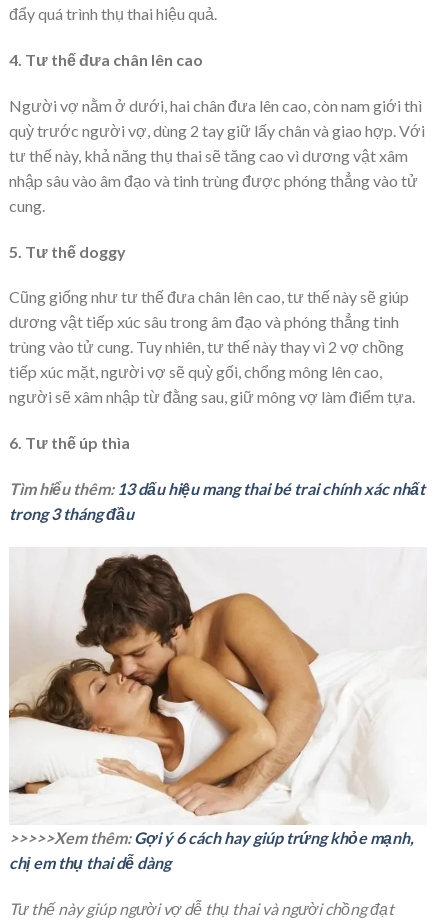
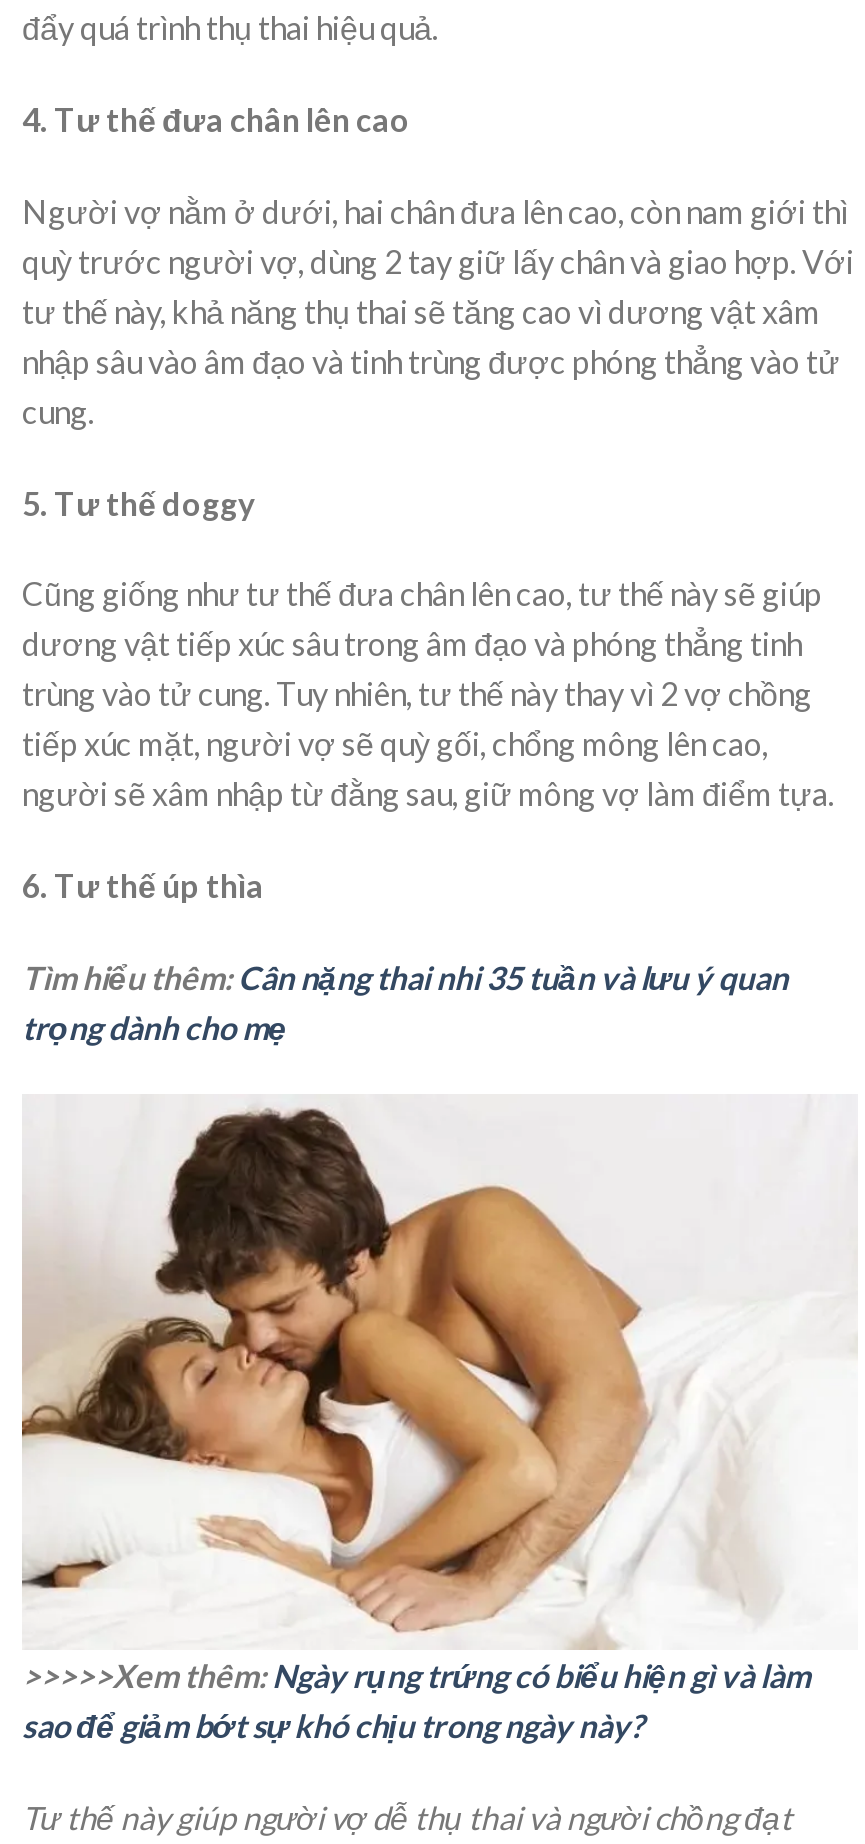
- Tìm hiểu thêm: 13 dấu hiệu mang thai bé trai chính xác nhất
- trong 3 tháng đầu
+ Tìm hiểu thêm: Cân nặng thai nhi 35 tuần và lưu ý quan
+ trọng dành cho mẹ

- >>>>>Xem thêm: Gợi ý 6 cách hay giúp trứng khỏe mạnh,
- chị em thụ thai dễ dàng
+ >>>>>Xem thêm: Ngày rụng trứng có biểu hiện gì và làm
+ sao để giảm bớt sự khó chịu trong ngày này?
